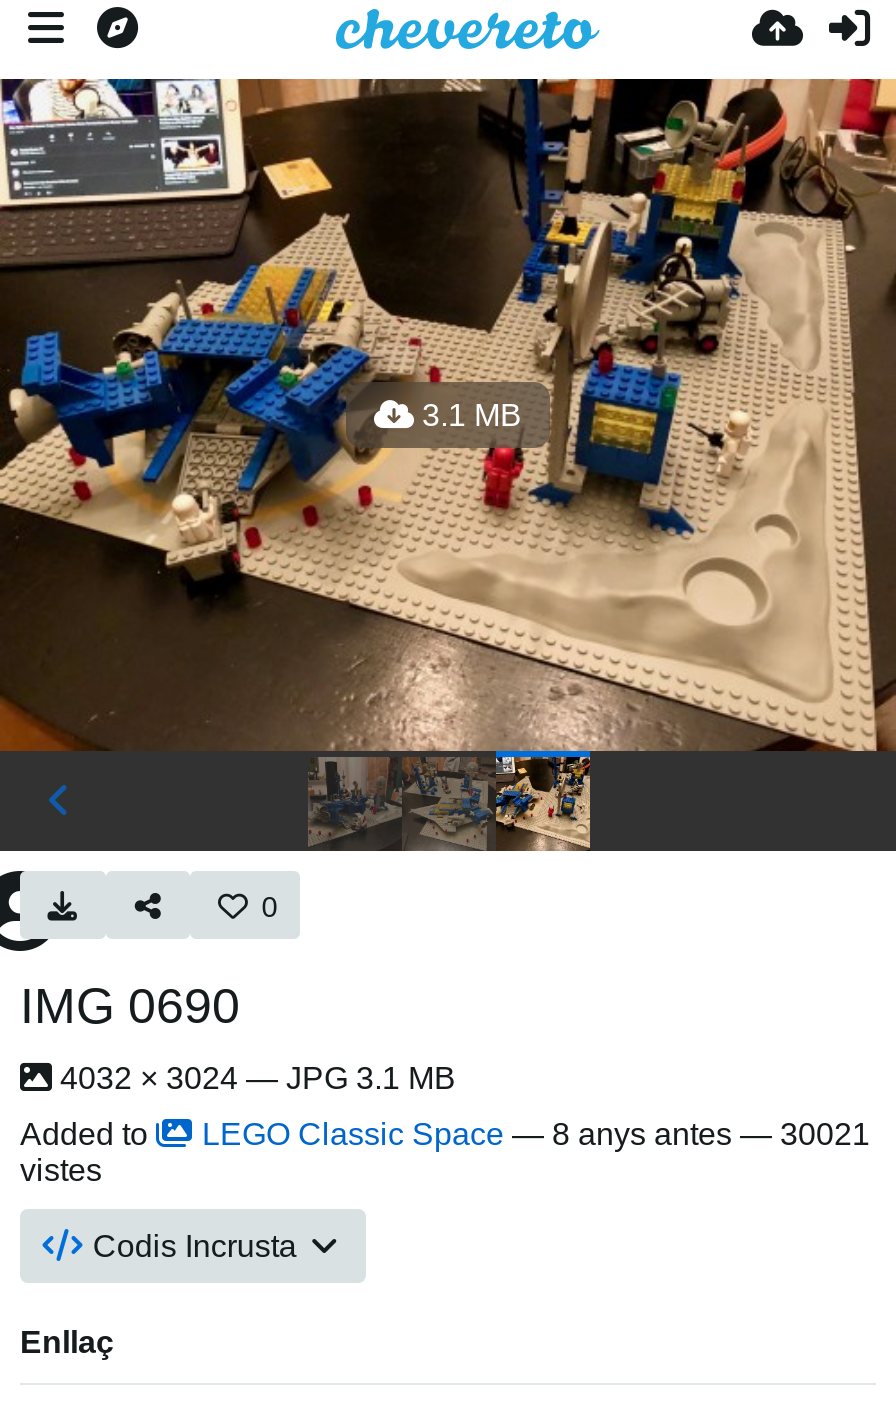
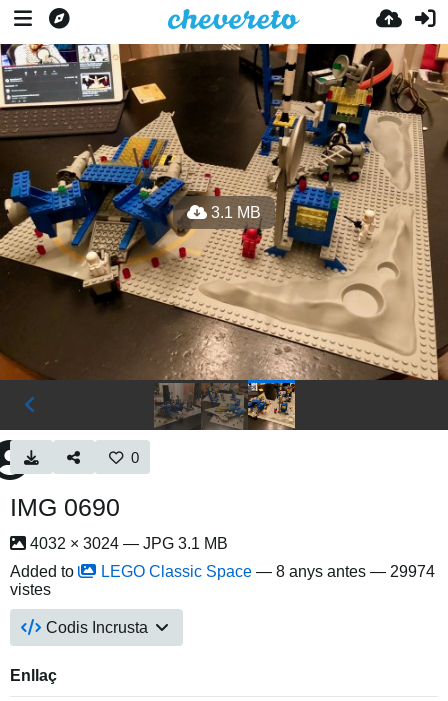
- LEGO Classic Space — 8 anys antes — 30021
+ LEGO Classic Space — 8 anys antes — 29974
